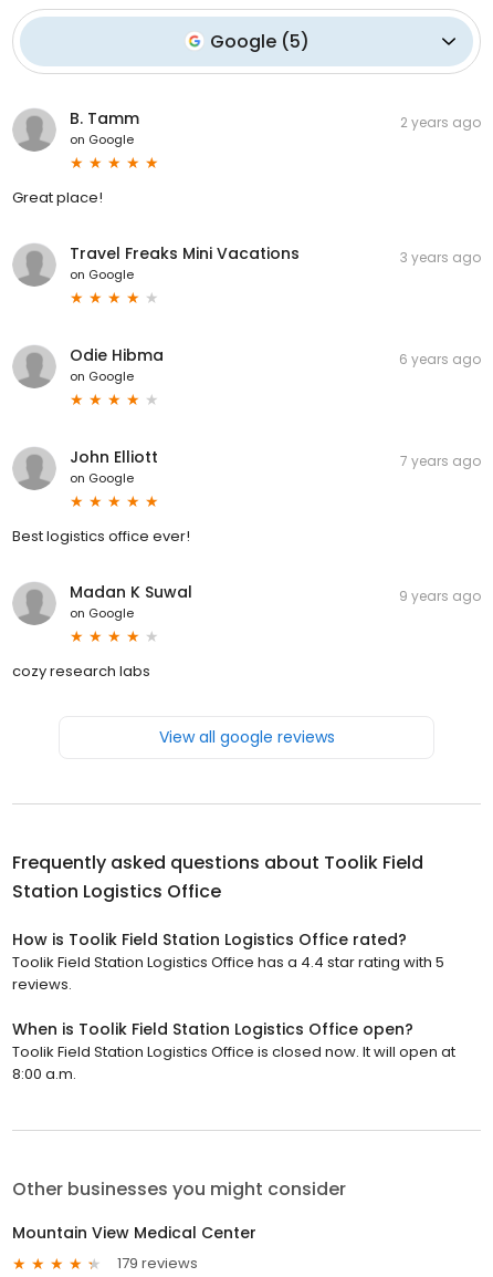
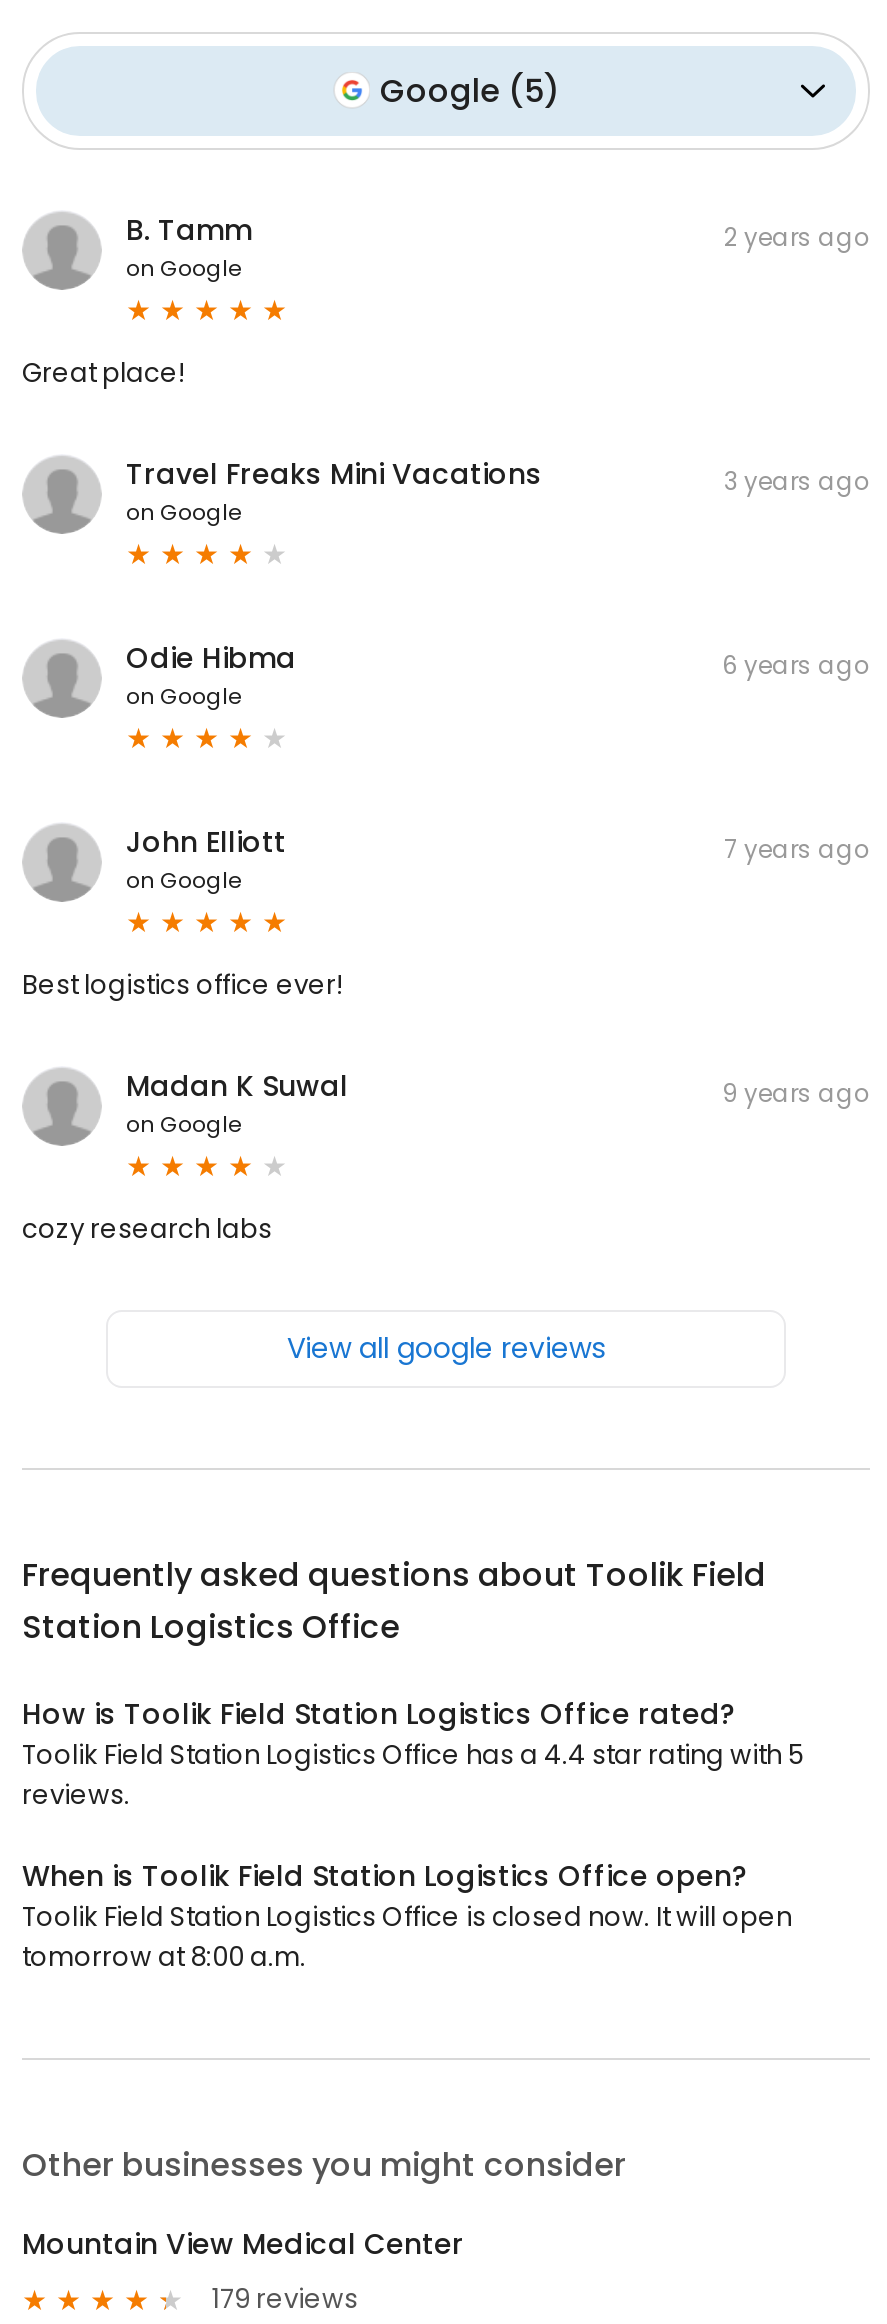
- Toolik Field Station Logistics Office is closed now. It will open at
- 8:00 a.m.
+ Toolik Field Station Logistics Office is closed now. It will open
+ tomorrow at 8:00 a.m.
